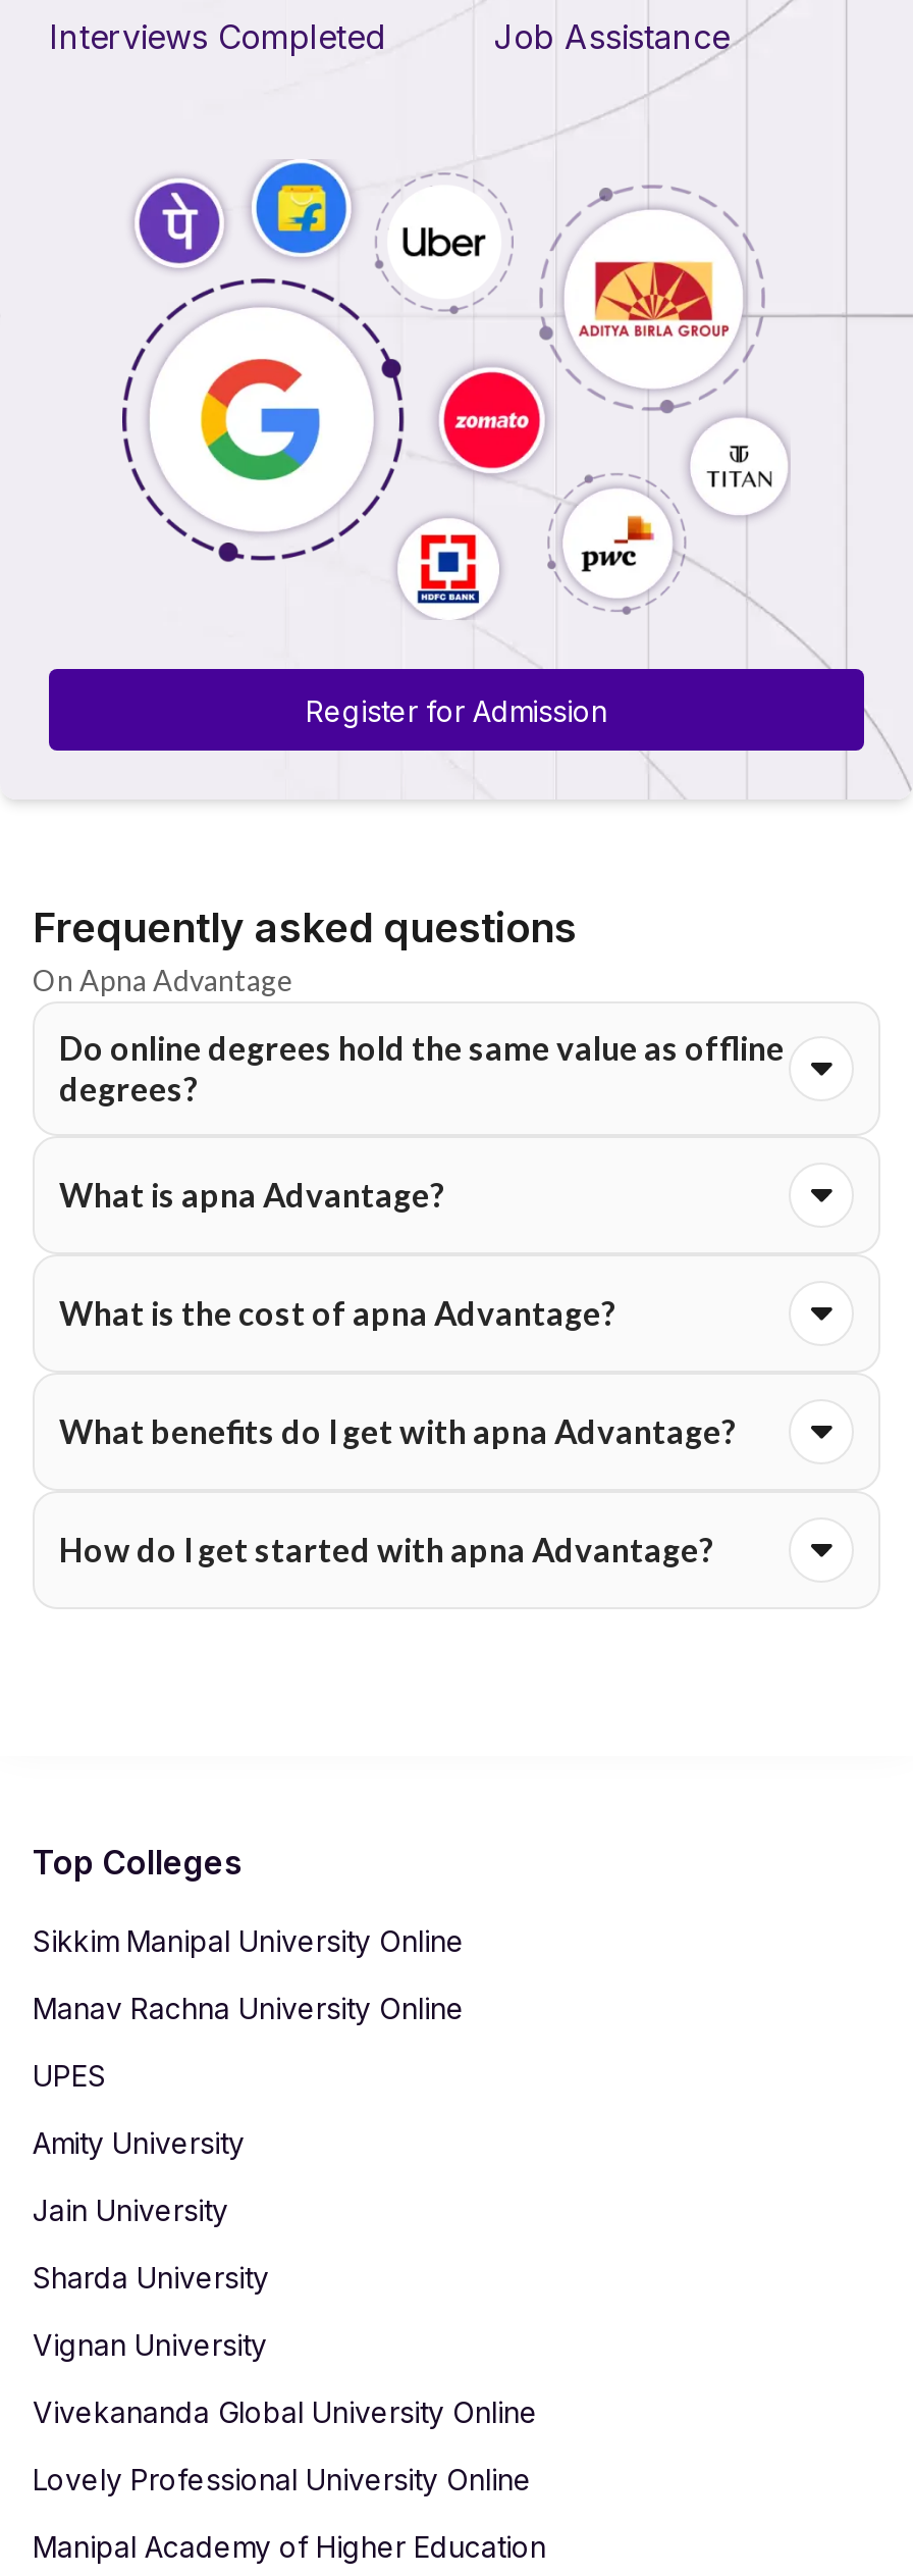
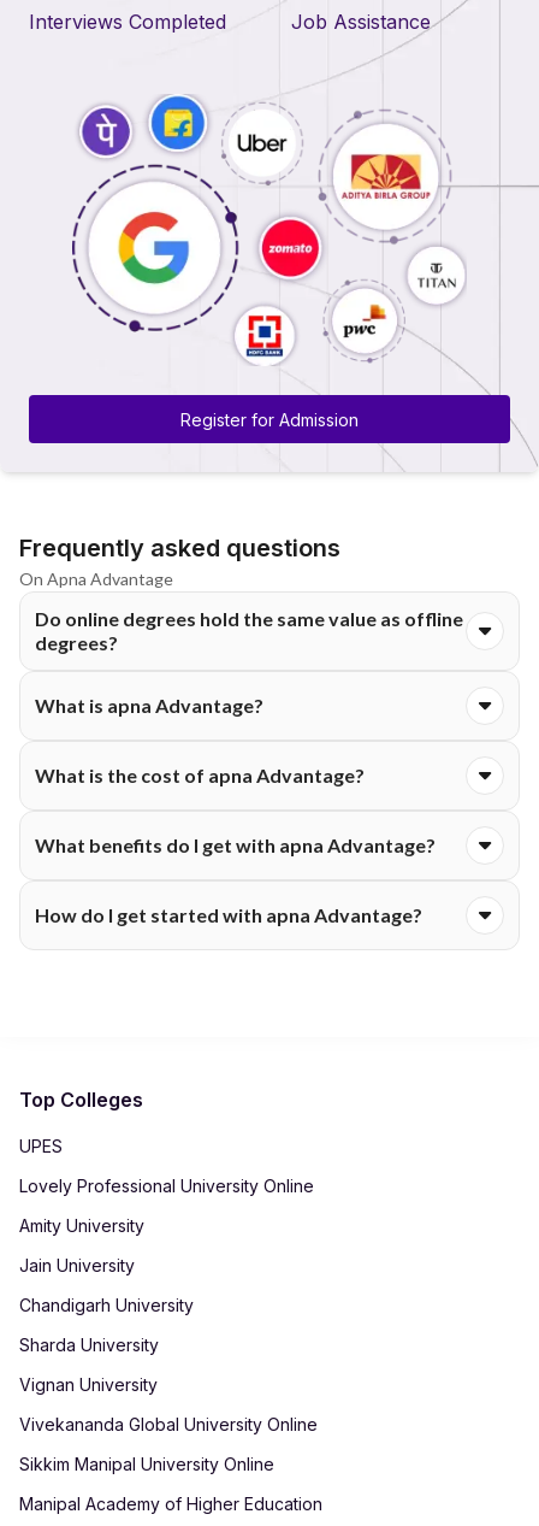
moved down: Sikkim Manipal University Online

- Manav Rachna University Online

moved up: UPES

moved up: Amity University | Jain University

+ Chandigarh University

moved up: Lovely Professional University Online
